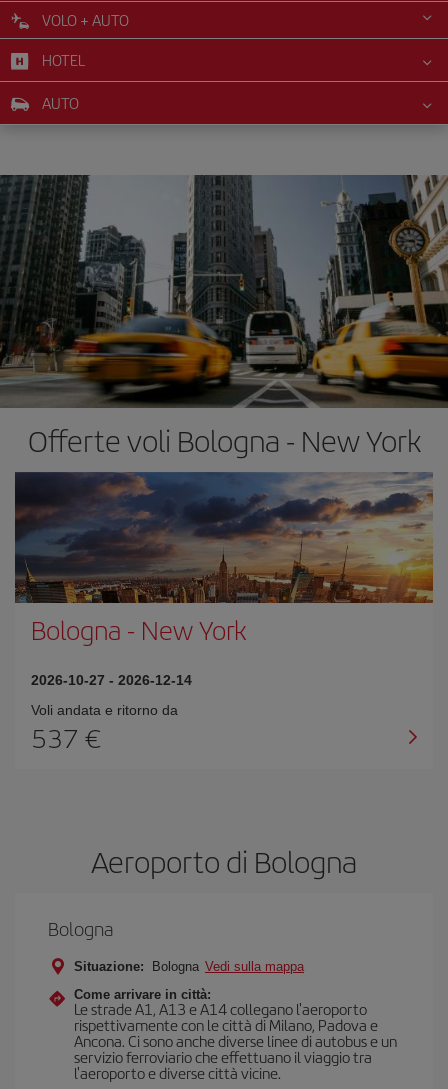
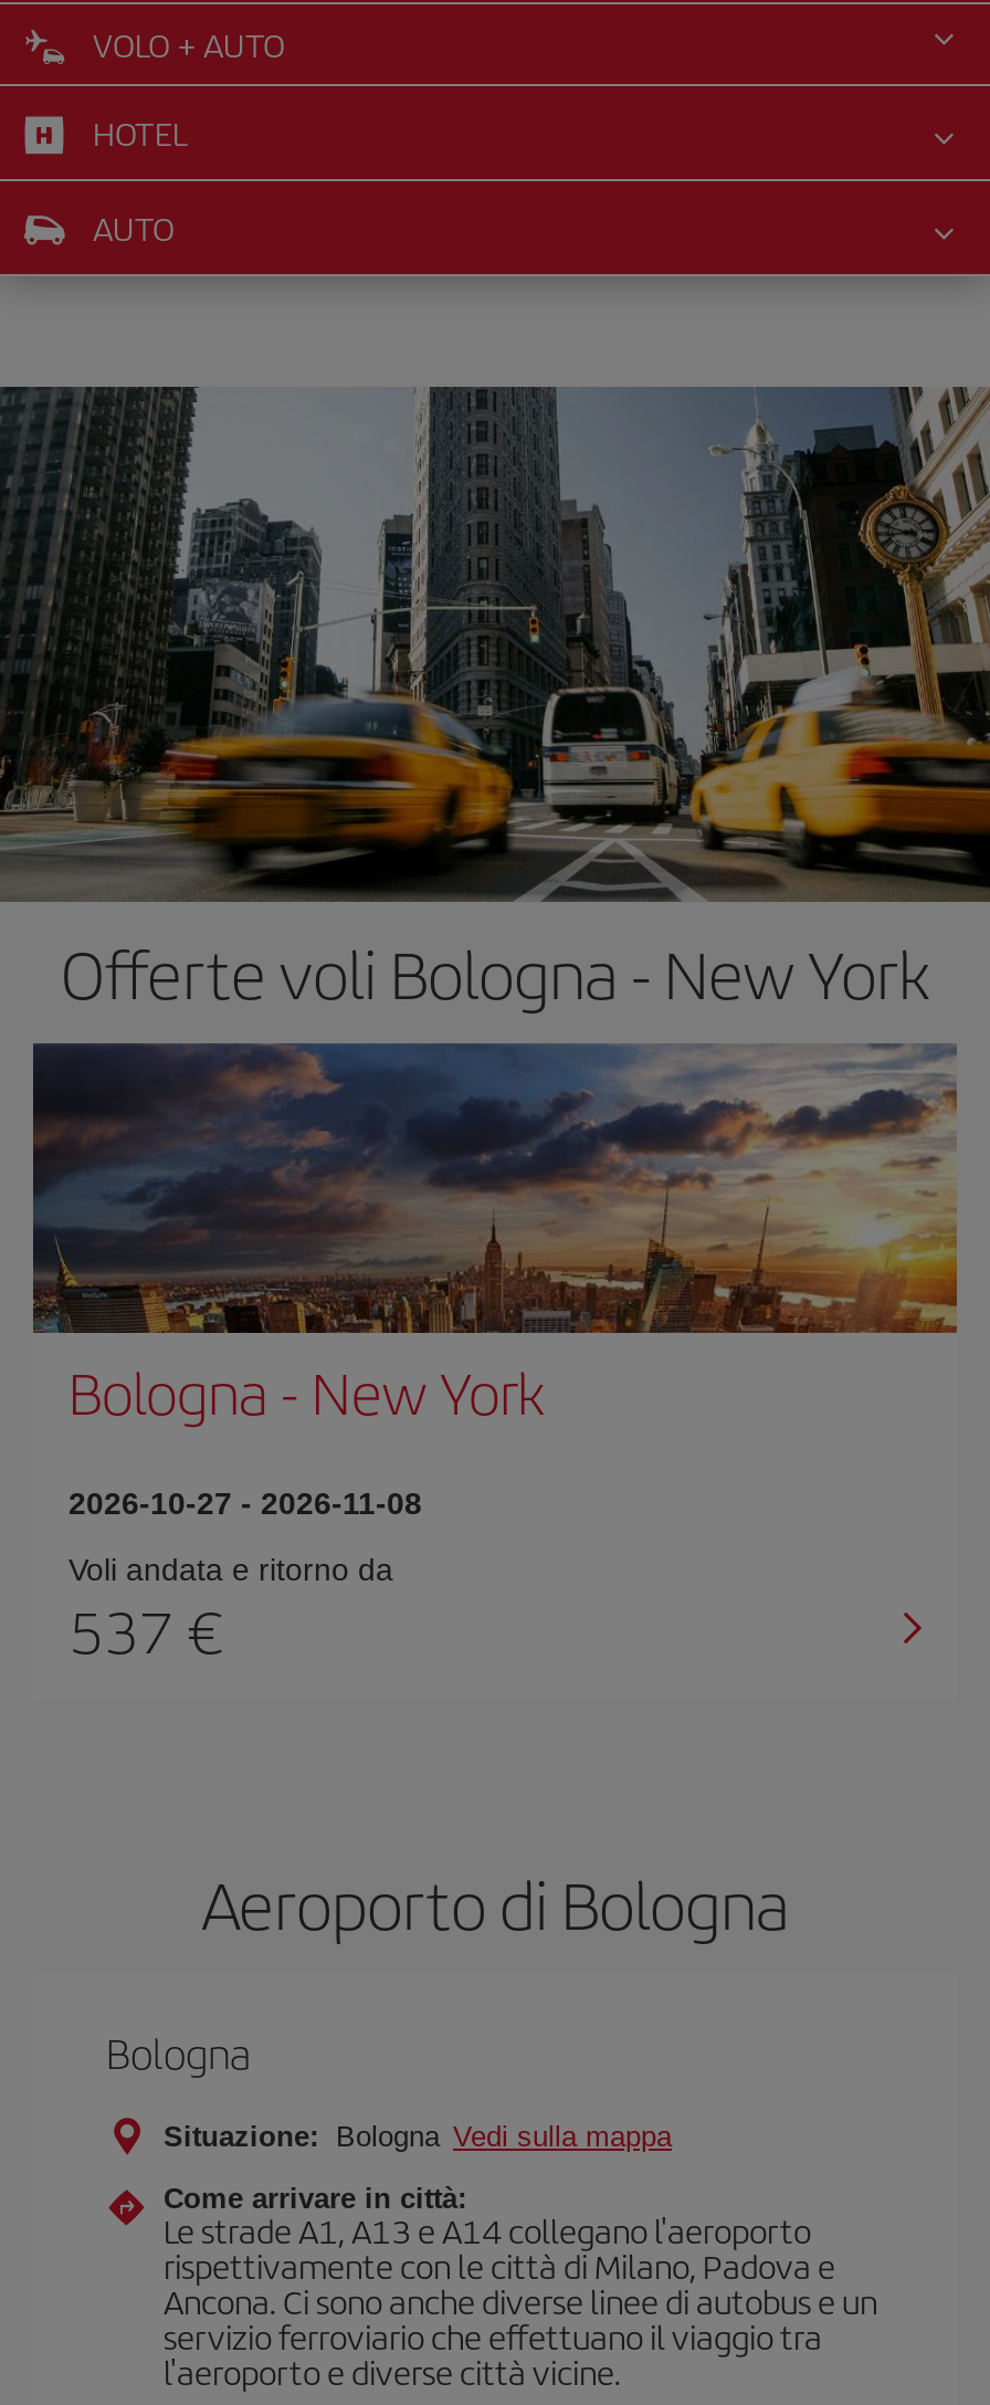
- 2026-10-27 - 2026-12-14
+ 2026-10-27 - 2026-11-08
